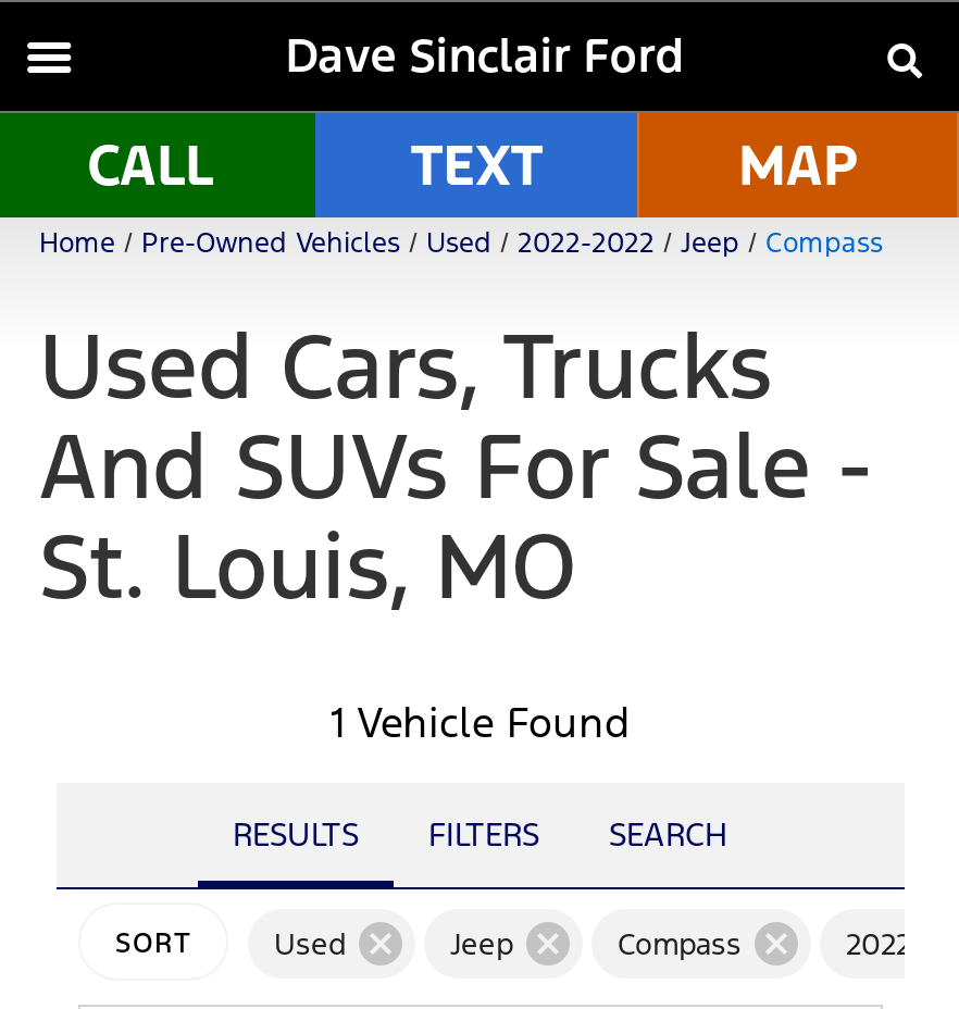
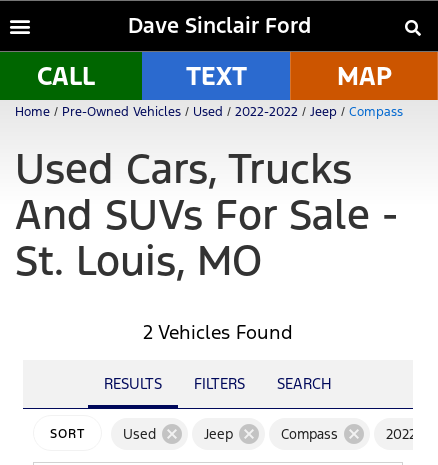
- 1 Vehicle Found
+ 2 Vehicles Found
